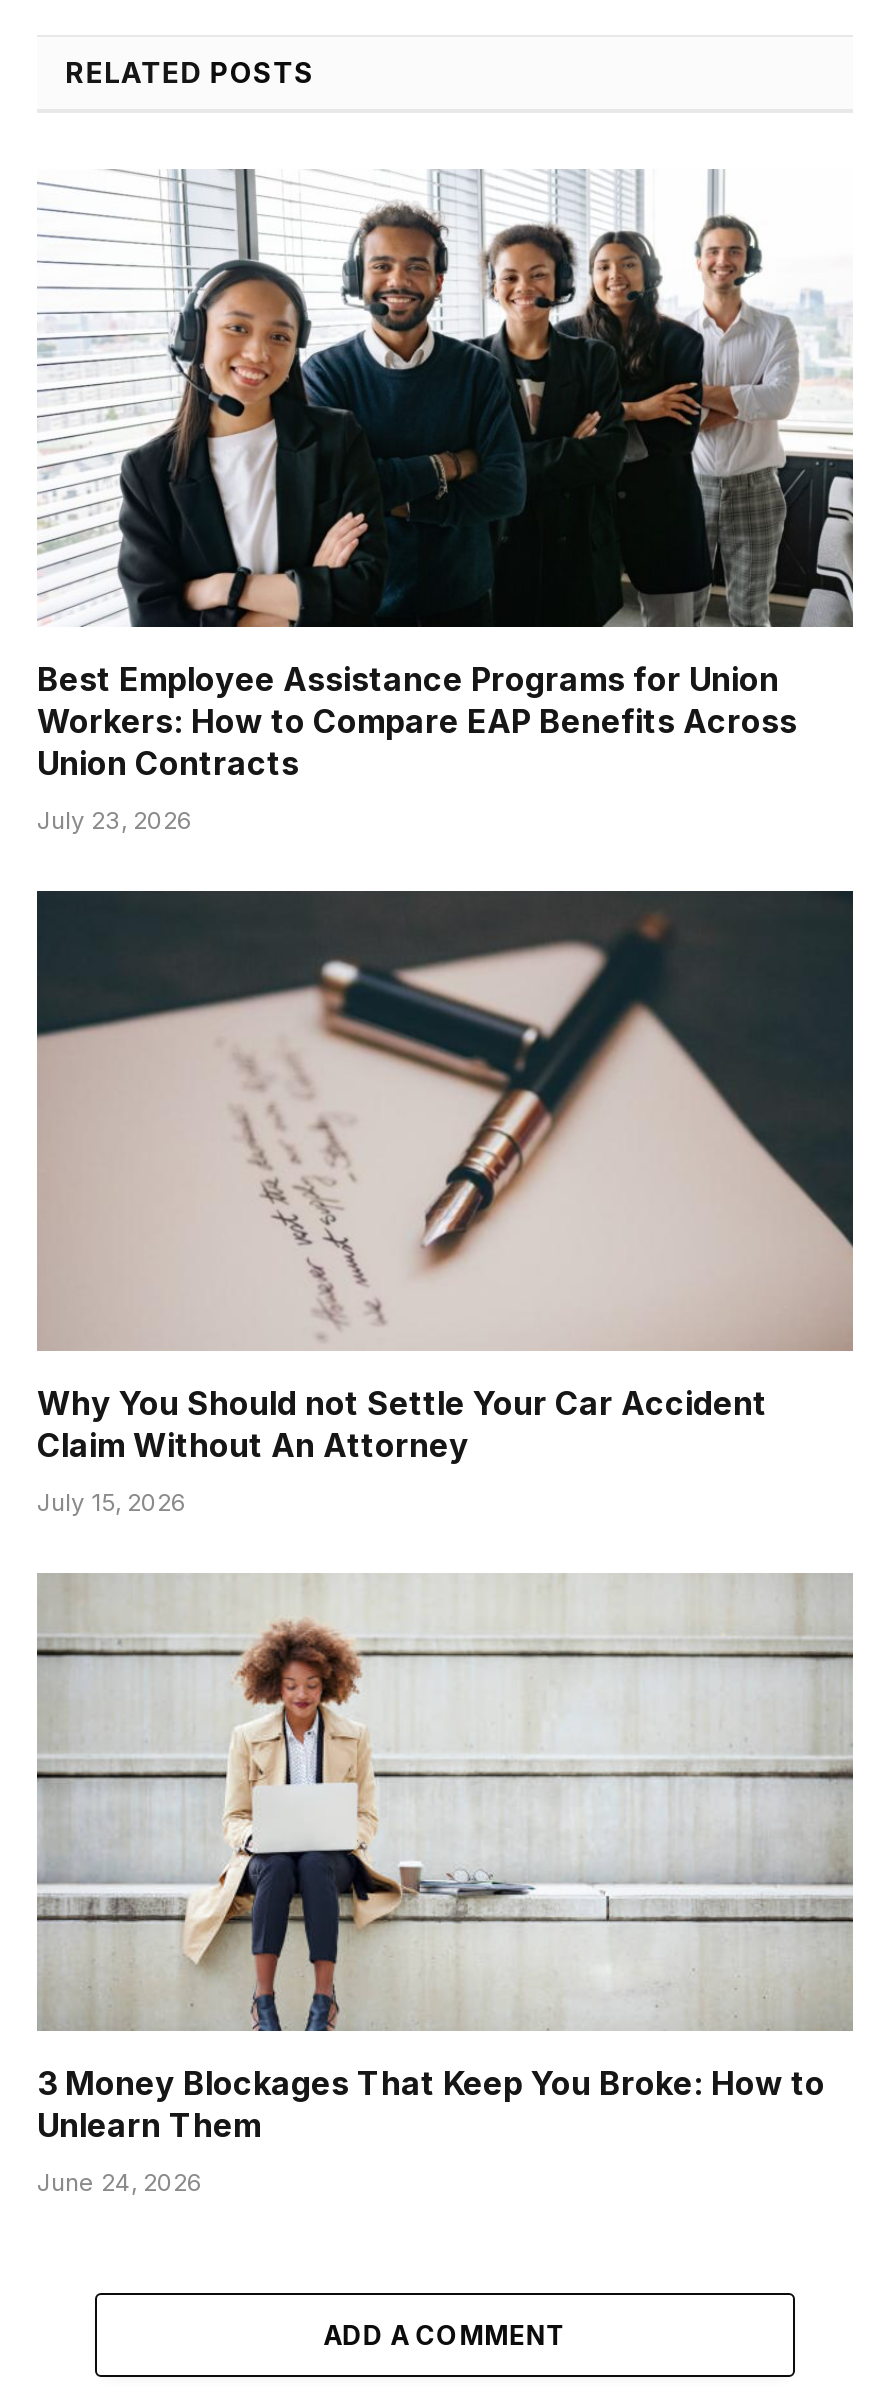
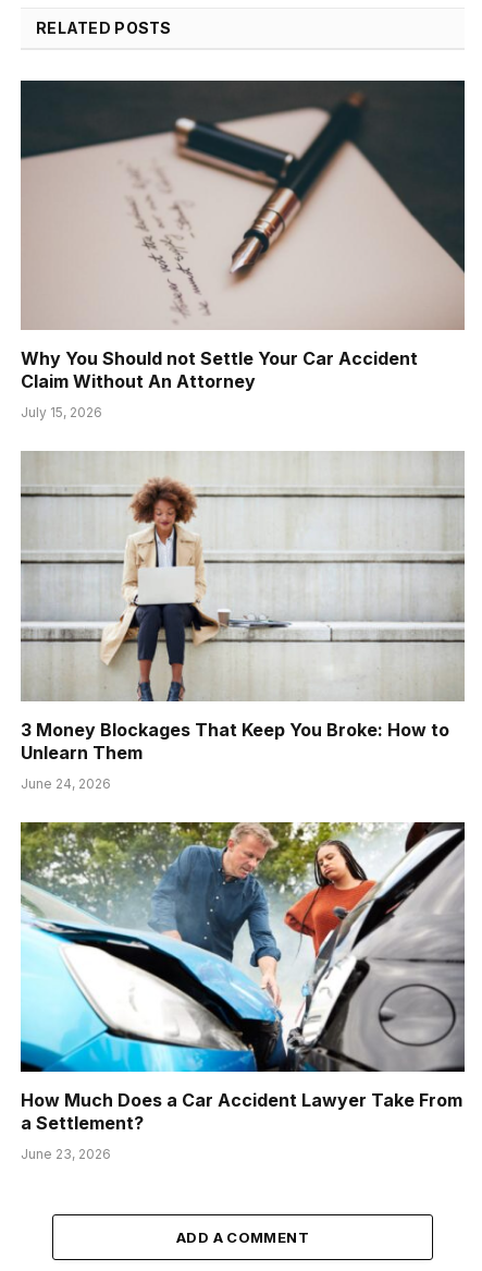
- [image]
- Best Employee Assistance Programs for Union
- Workers: How to Compare EAP Benefits Across
- Union Contracts
- July 23, 2026

moved up: [image] | Why You Should not Settle Your Car Accident | Claim Without An Attorney | July 15, 2026 | 3 Money Blockages That Keep You Broke: How to | Unlearn Them | June 24, 2026

+ [image]
+ How Much Does a Car Accident Lawyer Take From
+ a Settlement?
+ June 23, 2026
